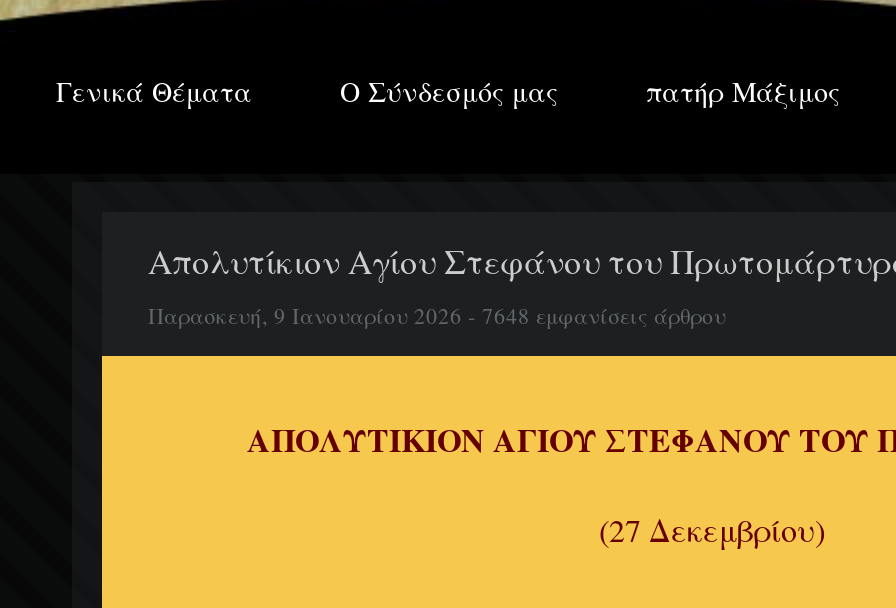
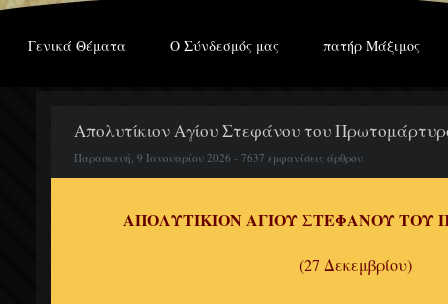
- Παρασκευή, 9 Ιανουαρίου 2026 - 7648 εμφανίσεις άρθρου
+ Παρασκευή, 9 Ιανουαρίου 2026 - 7637 εμφανίσεις άρθρου
